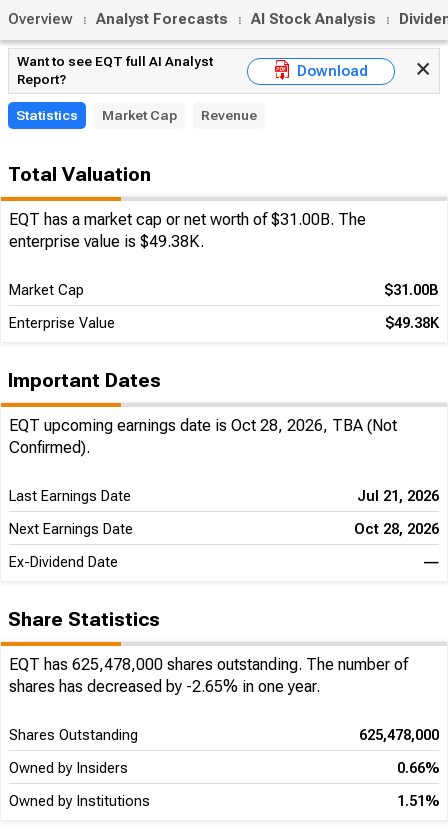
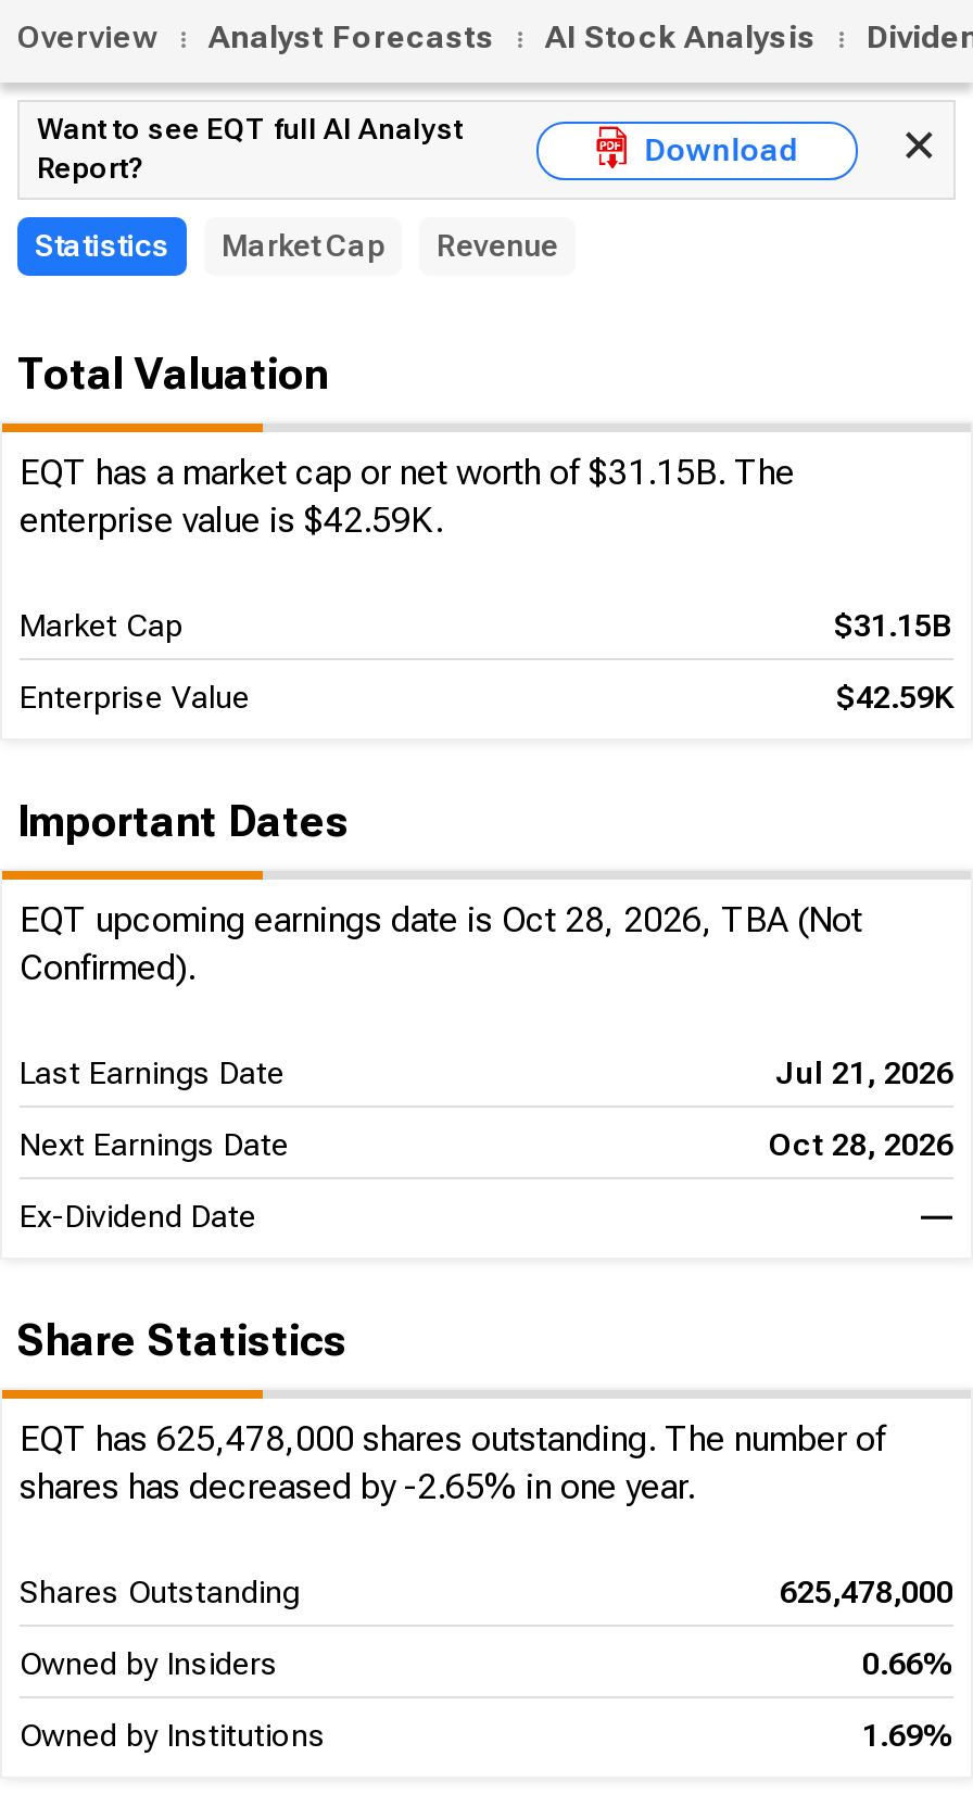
- EQT has a market cap or net worth of $31.00B. The
+ EQT has a market cap or net worth of $31.15B. The

- enterprise value is $49.38K.
+ enterprise value is $42.59K.

- $31.00B
+ $31.15B

- $49.38K
+ $42.59K

- 1.51%
+ 1.69%
